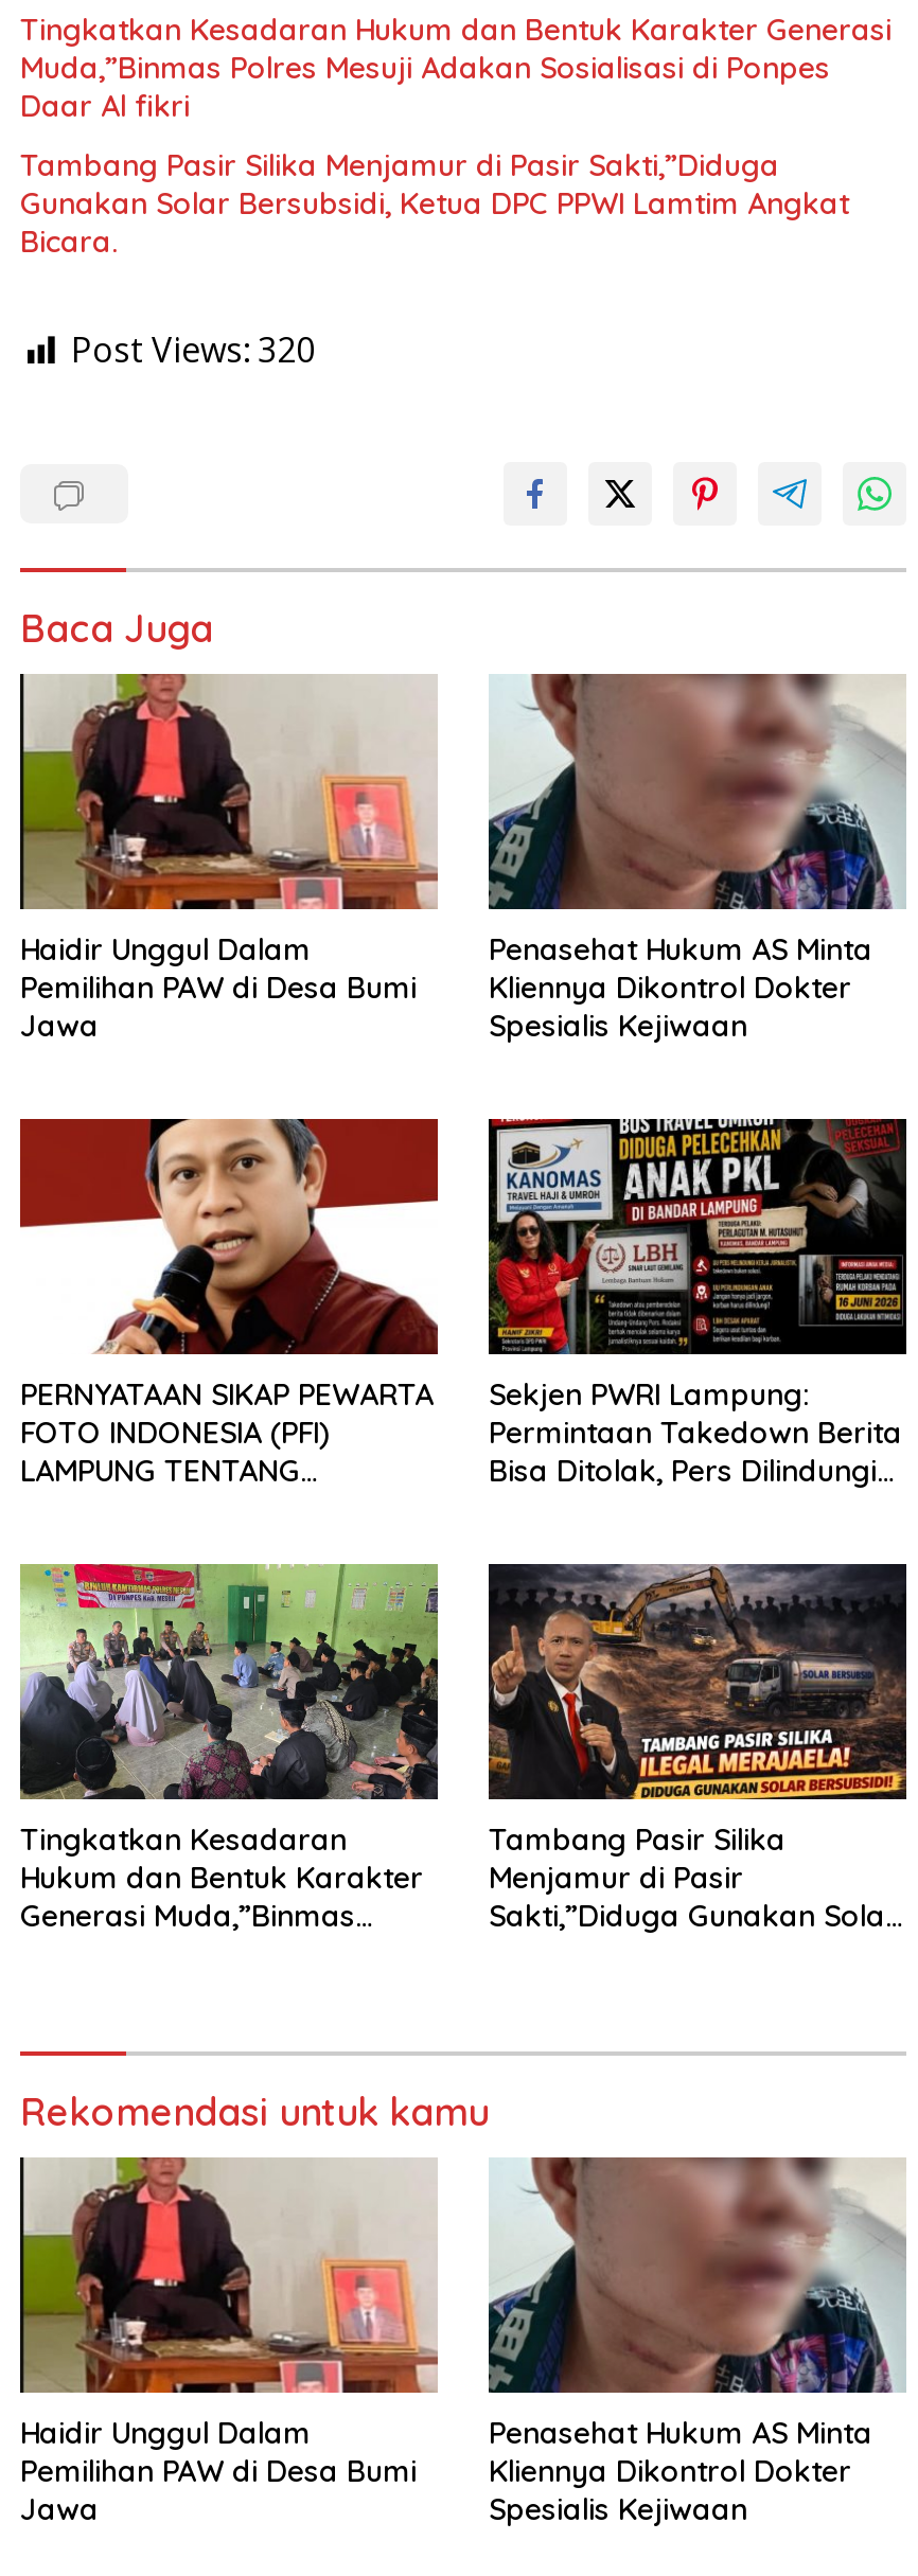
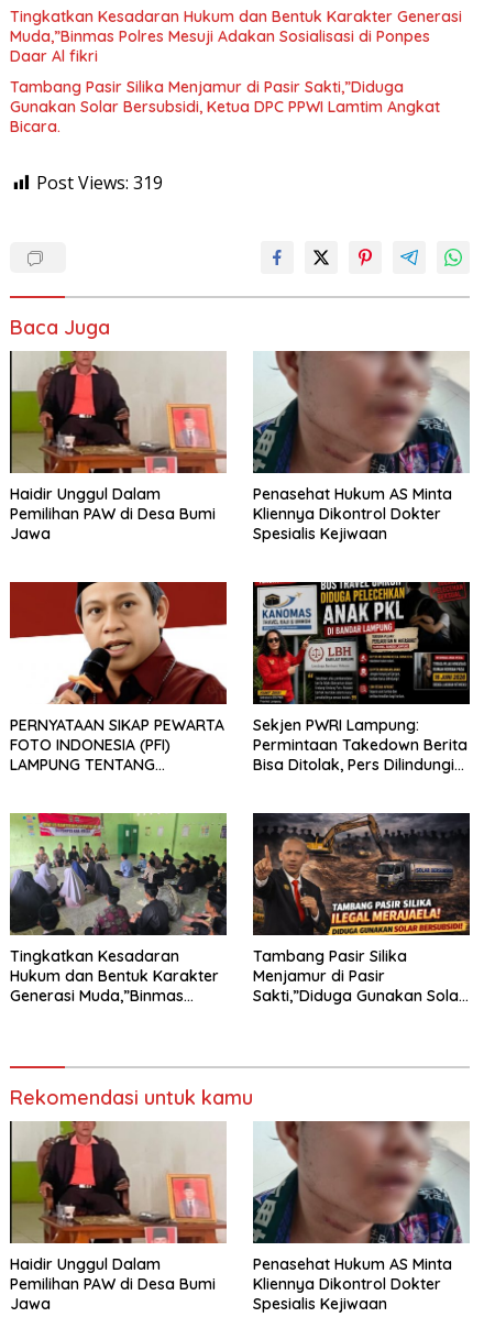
- Post Views: 320
+ Post Views: 319
